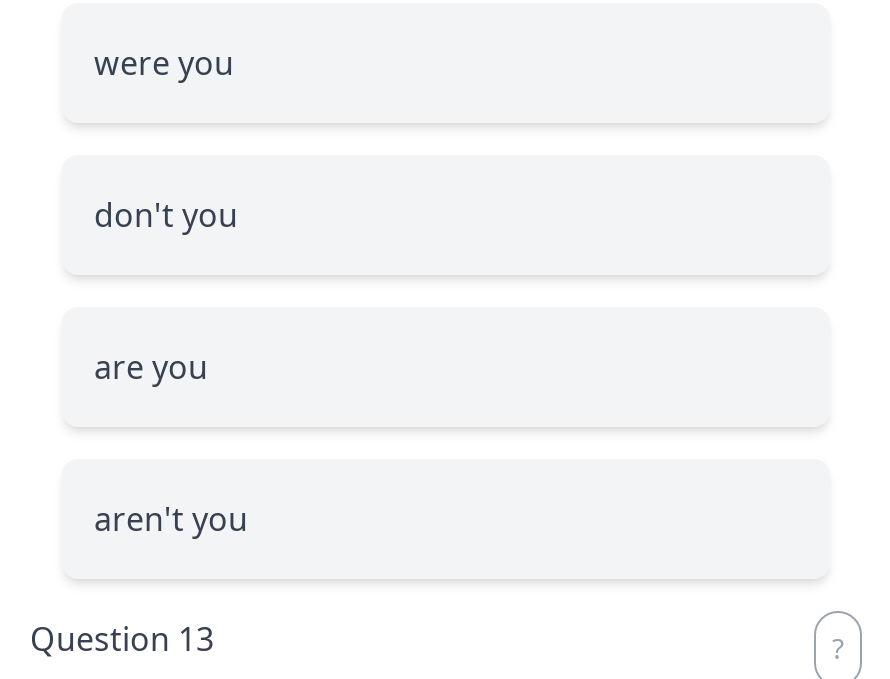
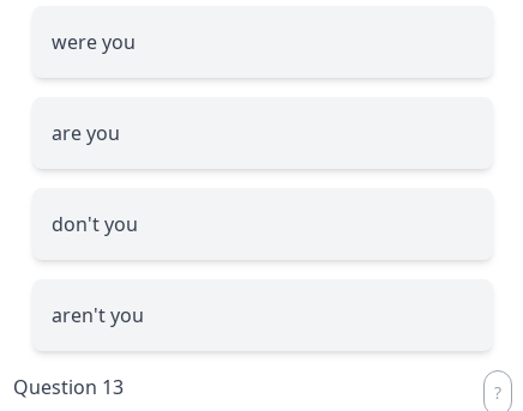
moved down: don't you

moved up: are you
